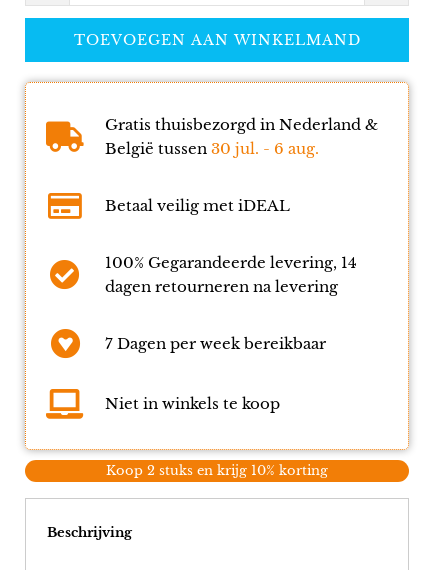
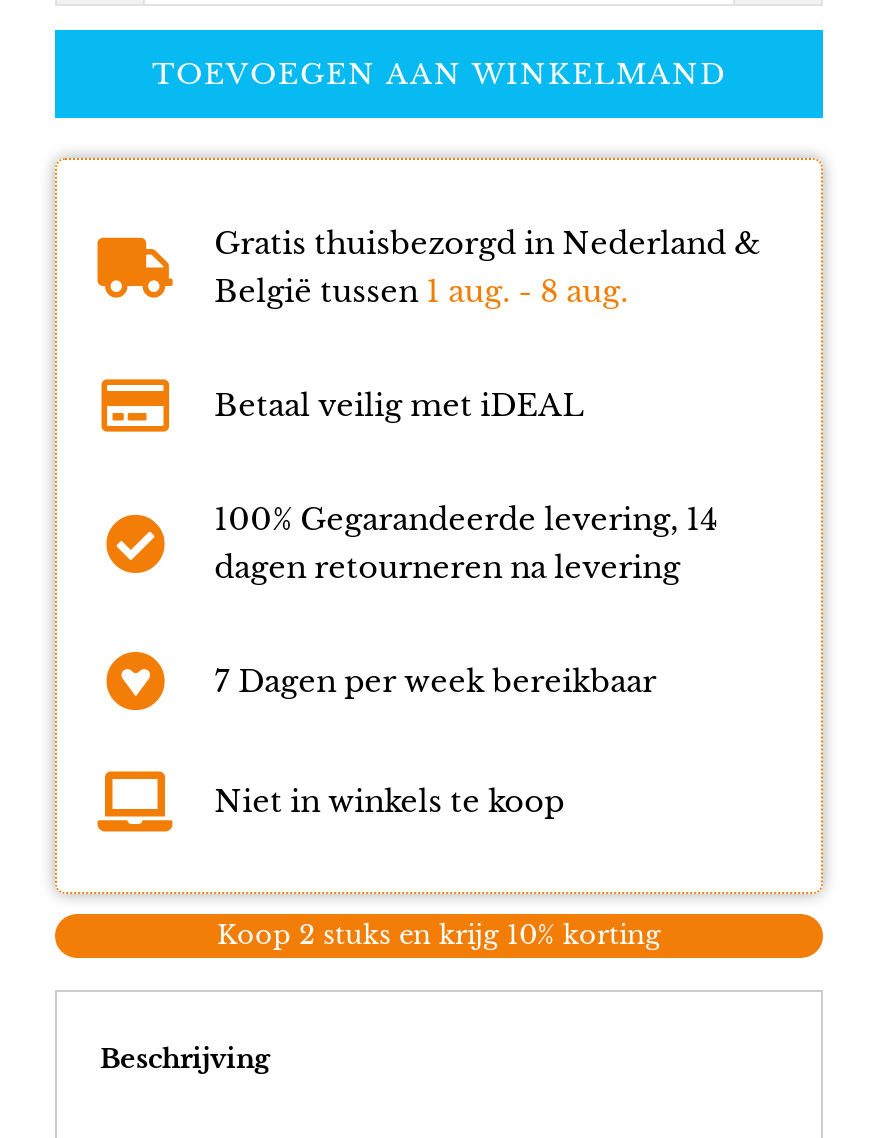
- België tussen 30 jul. - 6 aug.
+ België tussen 1 aug. - 8 aug.
